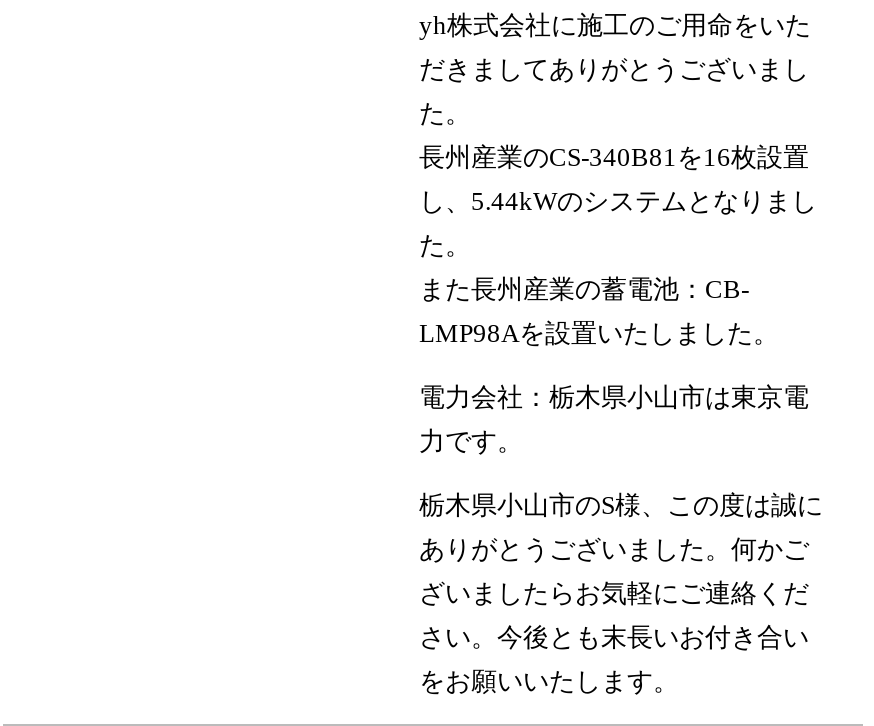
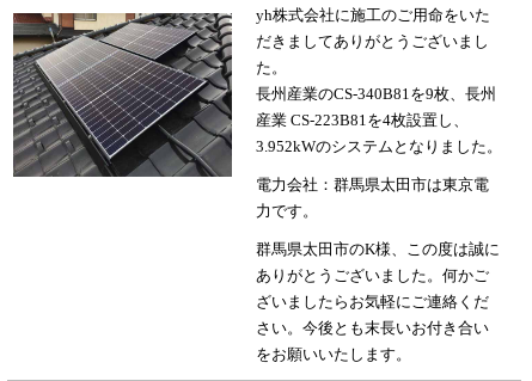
+ [image]

- 長州産業のCS-340B81を16枚設置
- し、5.44kWのシステムとなりまし
- た。
- また長州産業の蓄電池：CB-
- LMP98Aを設置いたしました。
- 電力会社：栃木県小山市は東京電
+ 長州産業のCS-340B81を9枚、長州
+ 産業 CS-223B81を4枚設置し、
+ 3.952kWのシステムとなりました。
+ 電力会社：群馬県太田市は東京電

- 栃木県小山市のS様、この度は誠に
+ 群馬県太田市のK様、この度は誠に
